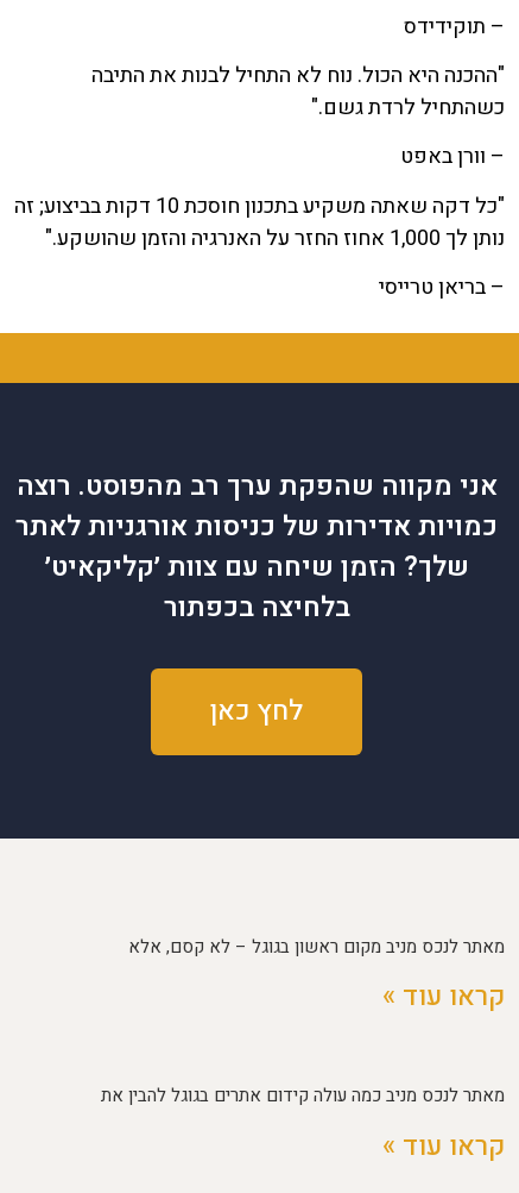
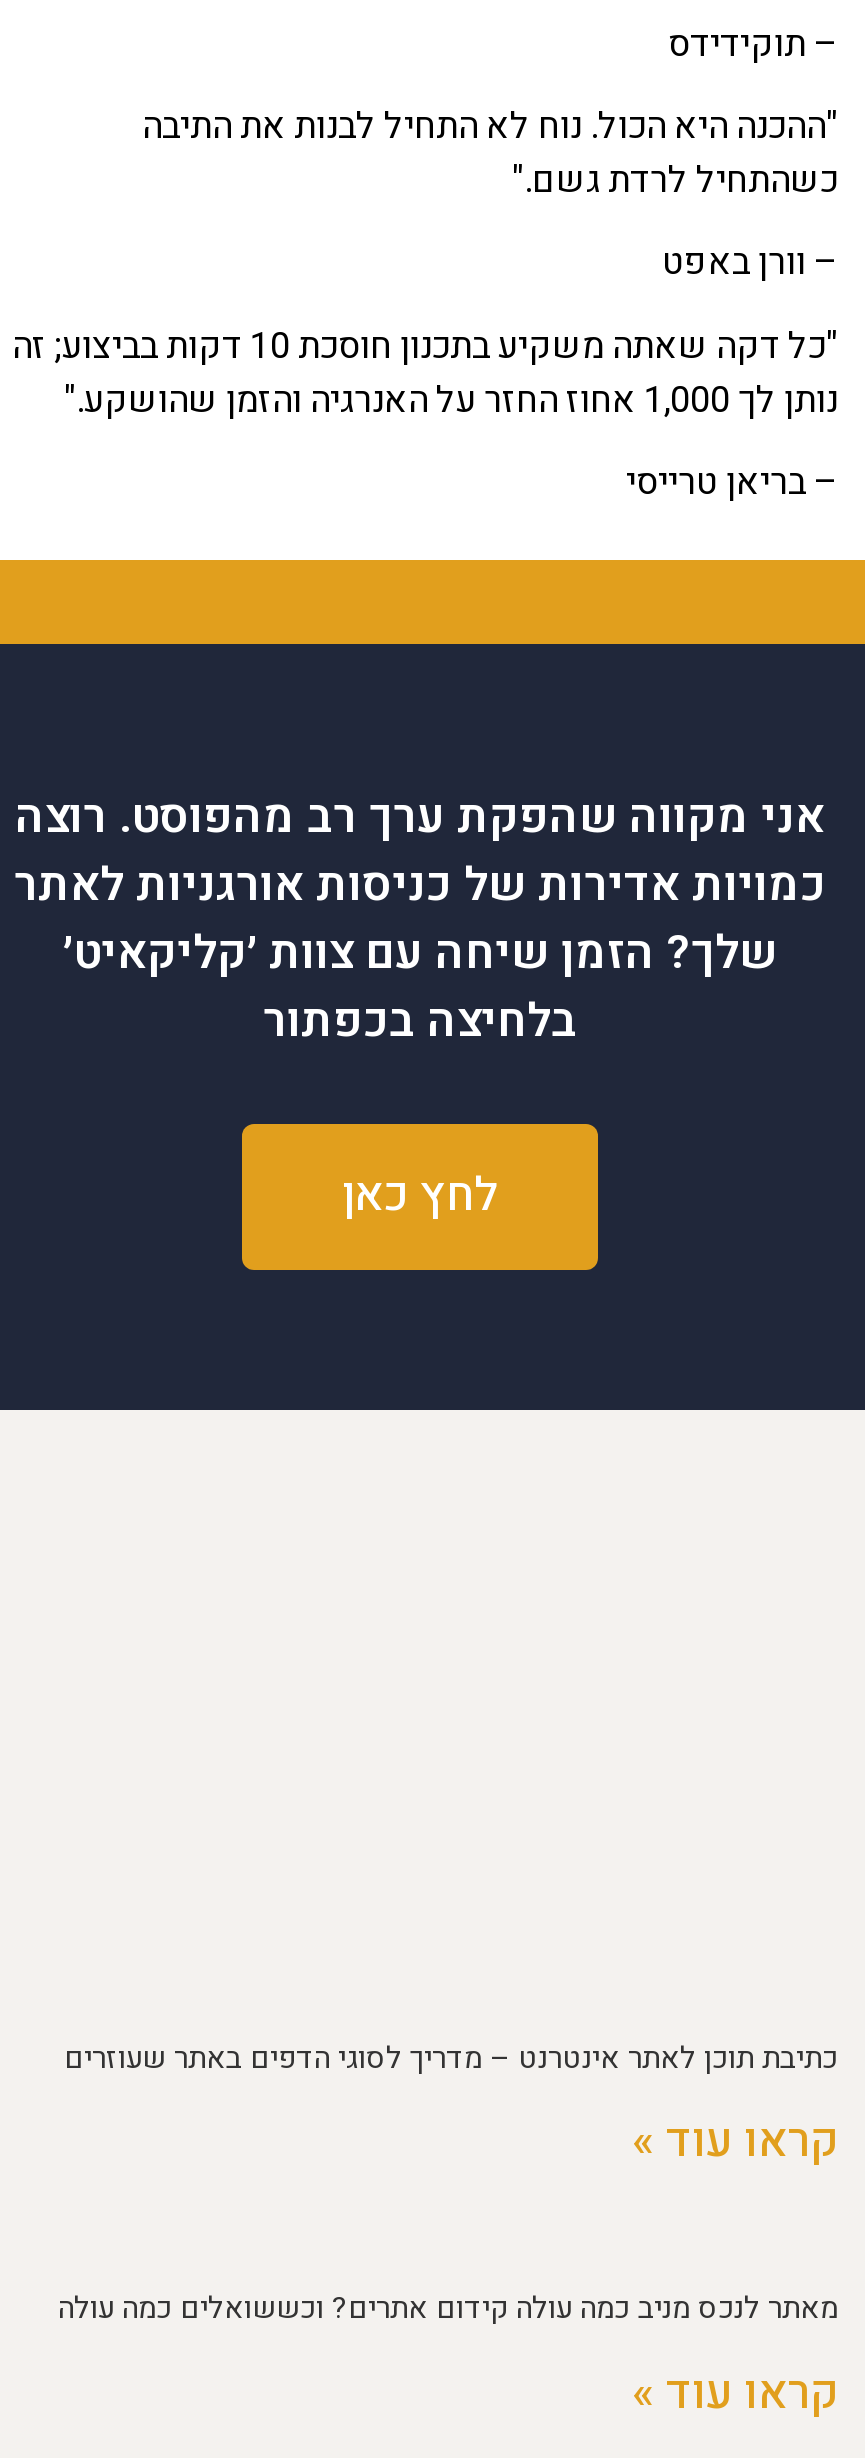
- מאתר לנכס מניב מקום ראשון בגוגל – לא קסם, אלא
+ כתיבת תוכן לאתר אינטרנט – מדריך לסוגי הדפים באתר שעוזרים

- מאתר לנכס מניב כמה עולה קידום אתרים בגוגל להבין את
+ מאתר לנכס מניב כמה עולה קידום אתרים? וכששואלים כמה עולה
